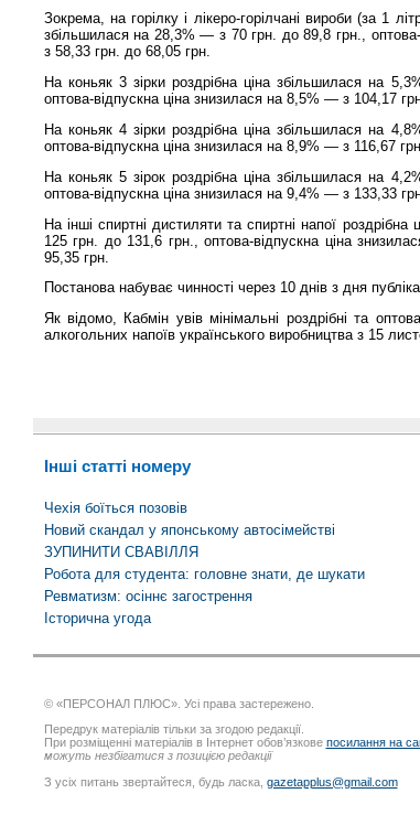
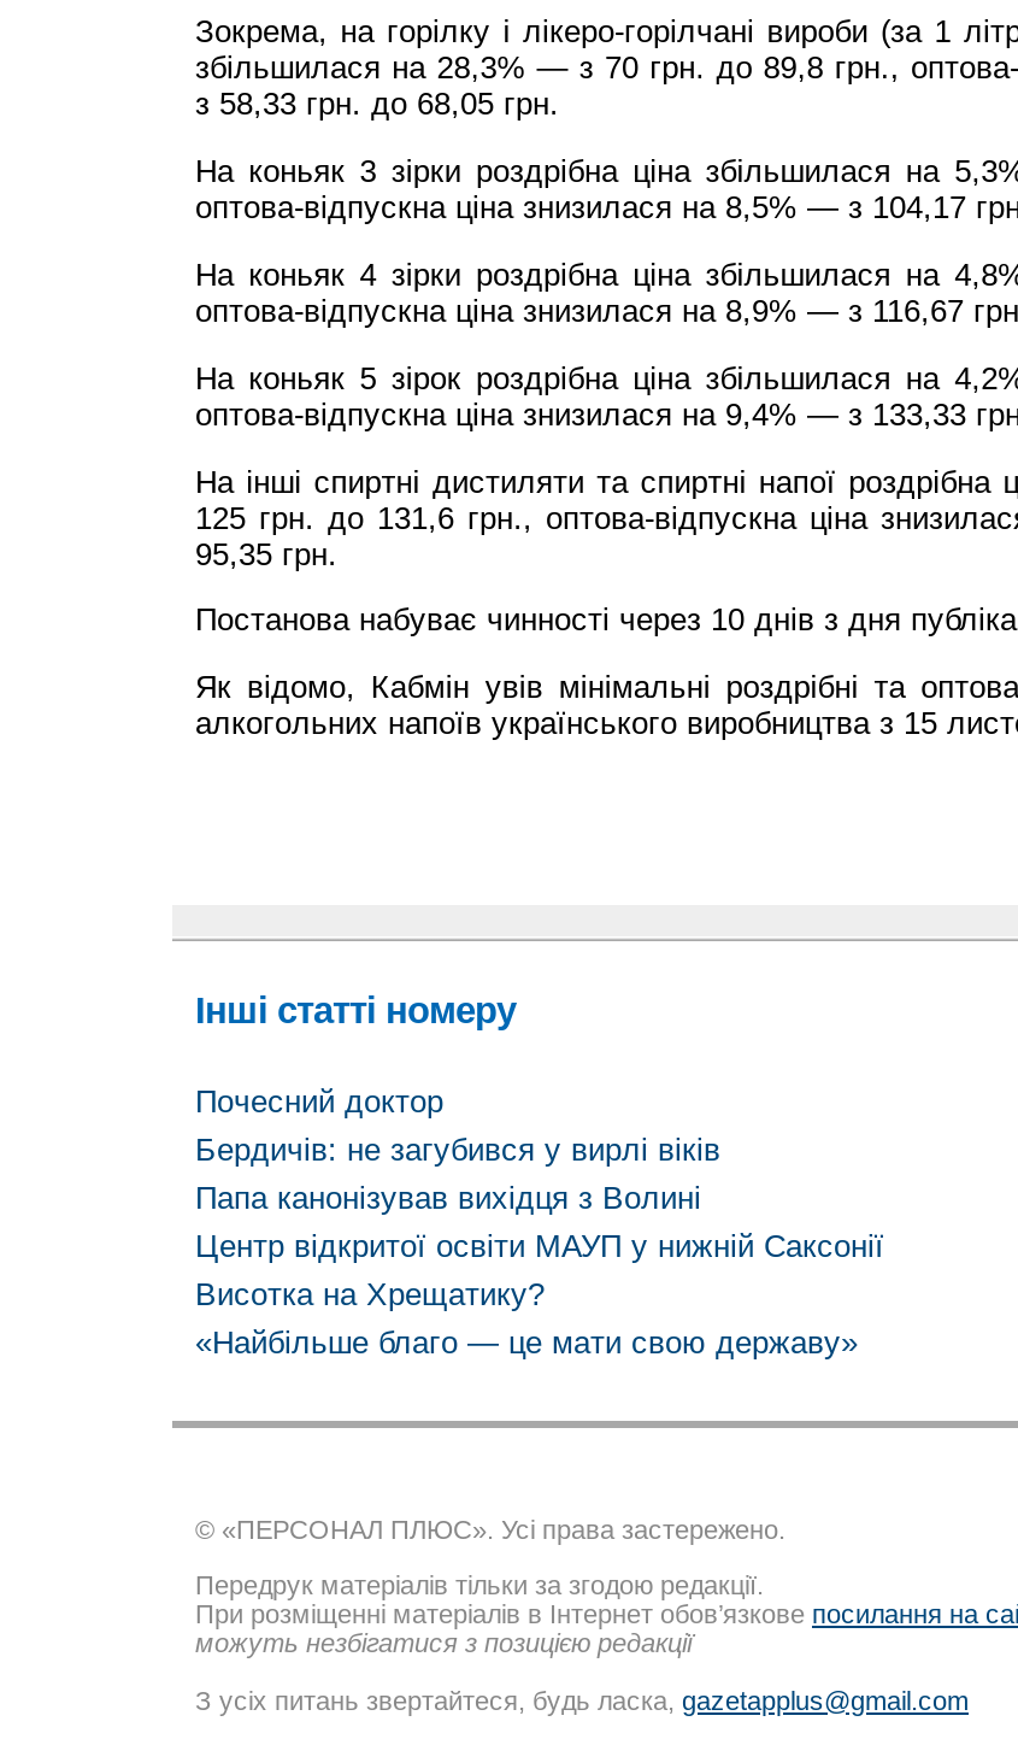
- Чехія боїться позовів
- Новий скандал у японському автосімействі
- ЗУПИНИТИ СВАВІЛЛЯ
- Робота для студента: головне знати, де шукати
- Ревматизм: осіннє загострення
- Історична угода
+ Почесний доктор
+ Бердичів: не загубився у вирлі віків
+ Папа канонізував вихідця з Волині
+ Центр відкритої освіти МАУП у нижній Саксонії
+ Висотка на Хрещатику?
+ «Найбільше благо — це мати свою державу»
